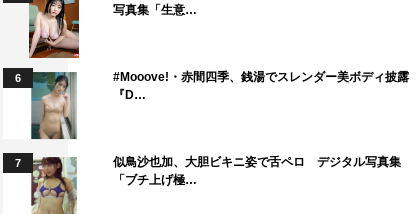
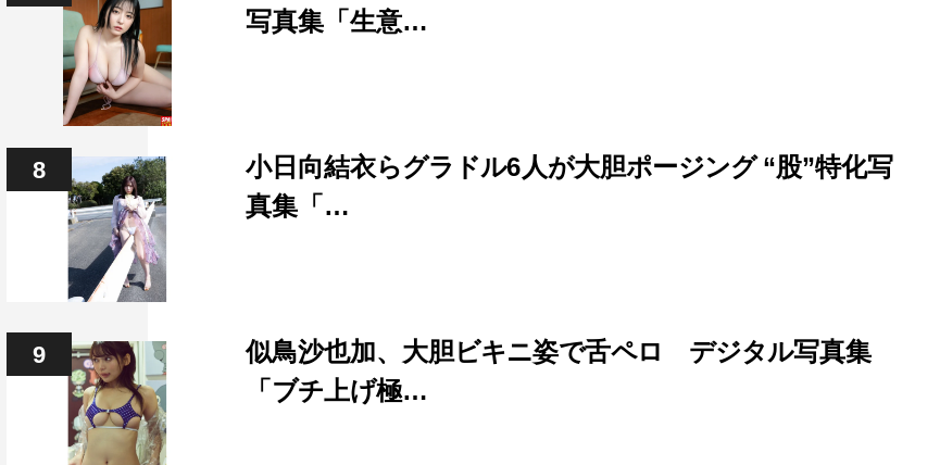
- [image]
- 6
- #Mooove!・赤間四季、銭湯でスレンダー美ボディ披露
- 『D…
+ [image]
+ 8
+ 小日向結衣らグラドル6人が大胆ポージング “股”特化写
+ 真集「…

- 7
+ 9
